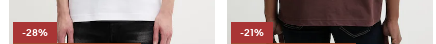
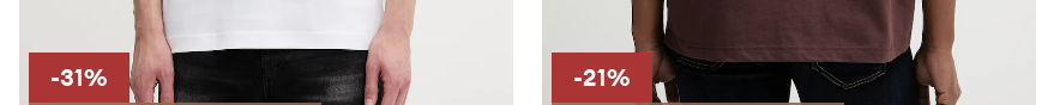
- -28%
+ -31%
